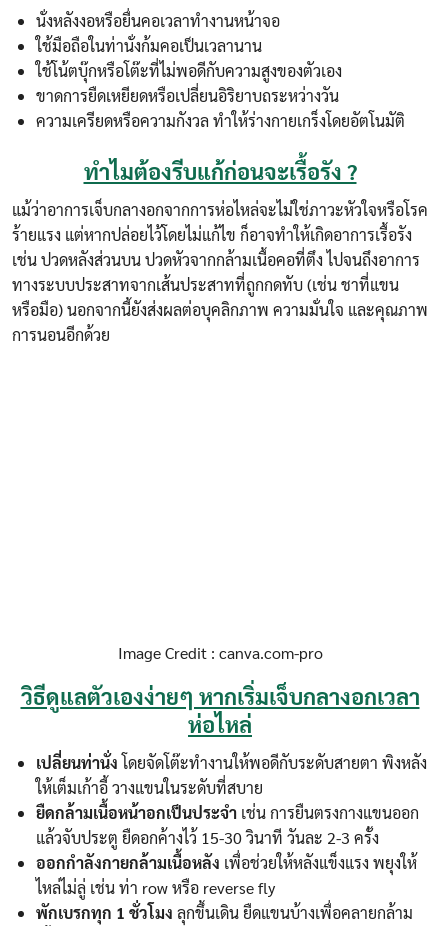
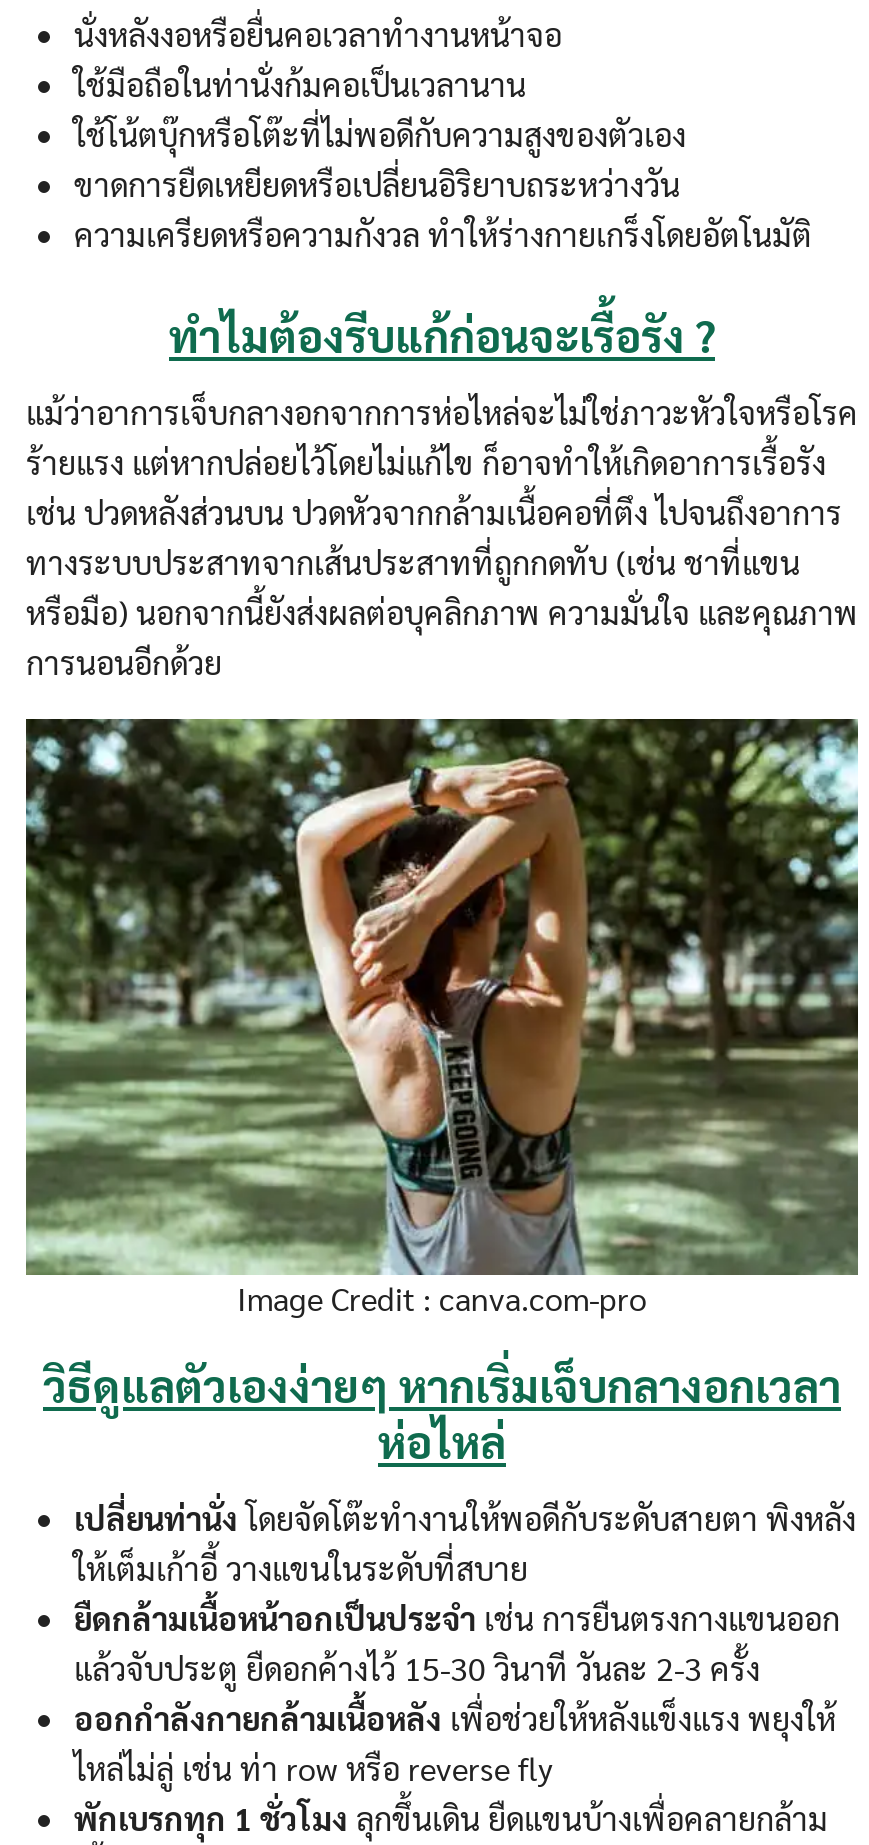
+ [image]
